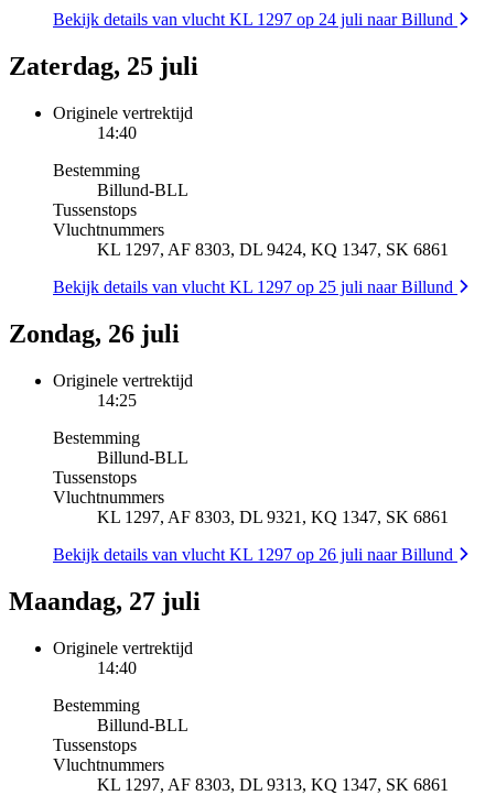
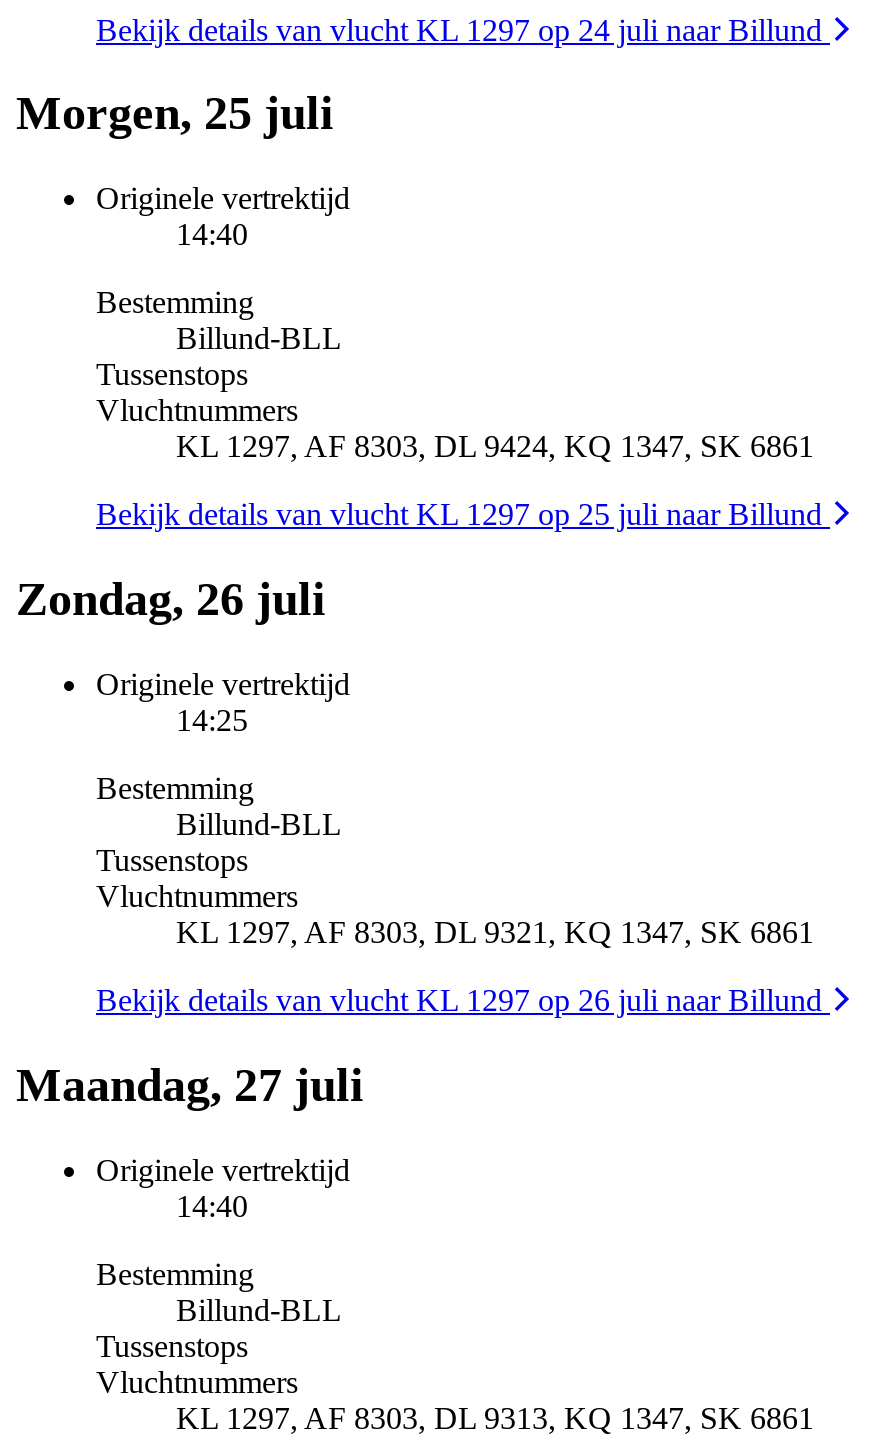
- Zaterdag, 25 juli
+ Morgen, 25 juli
